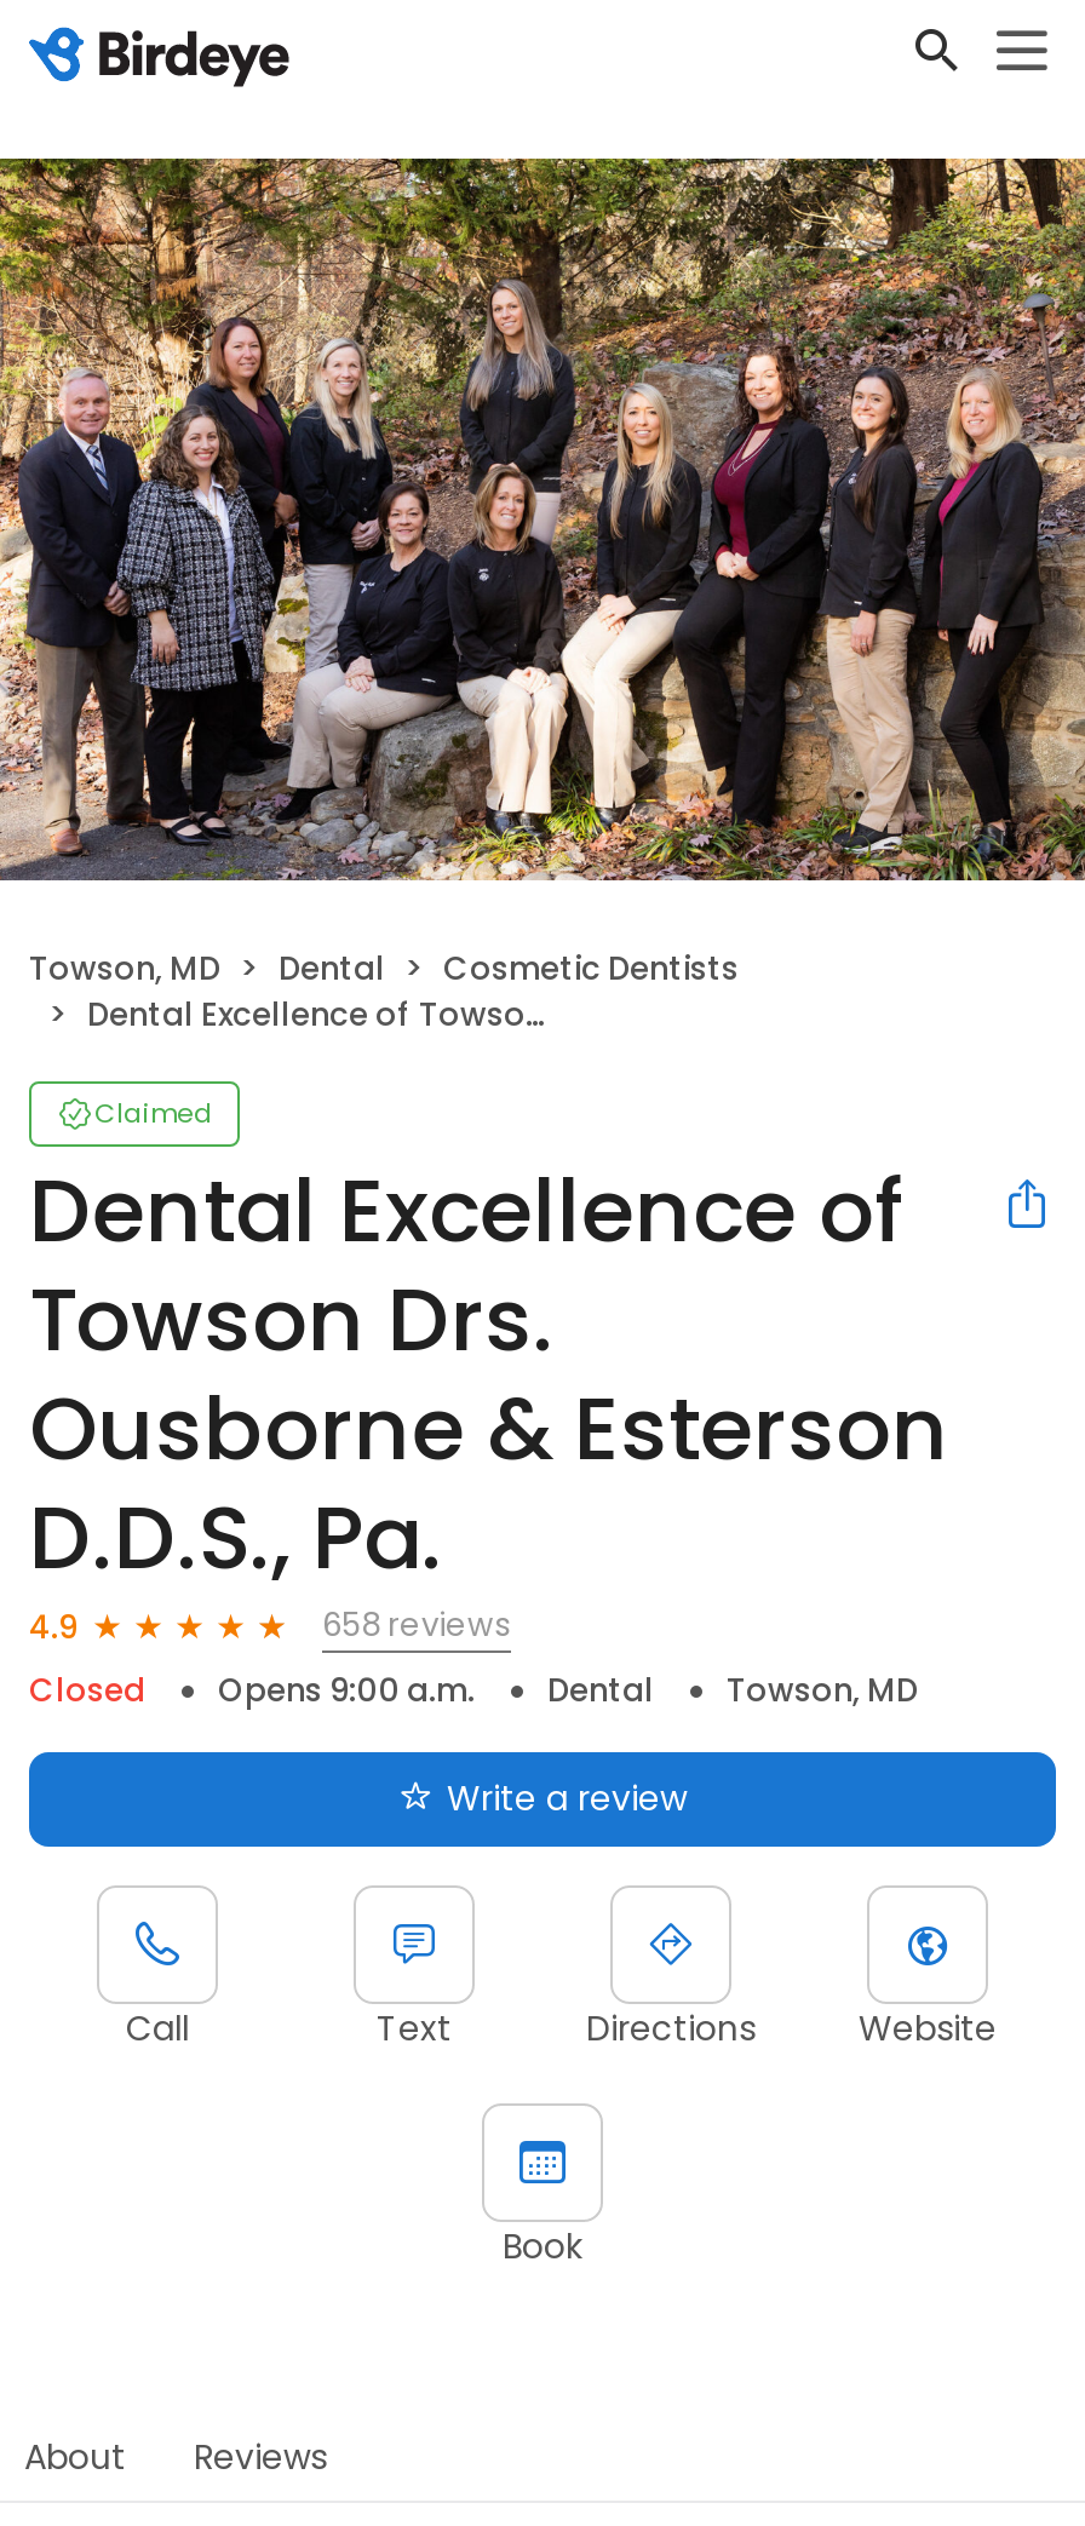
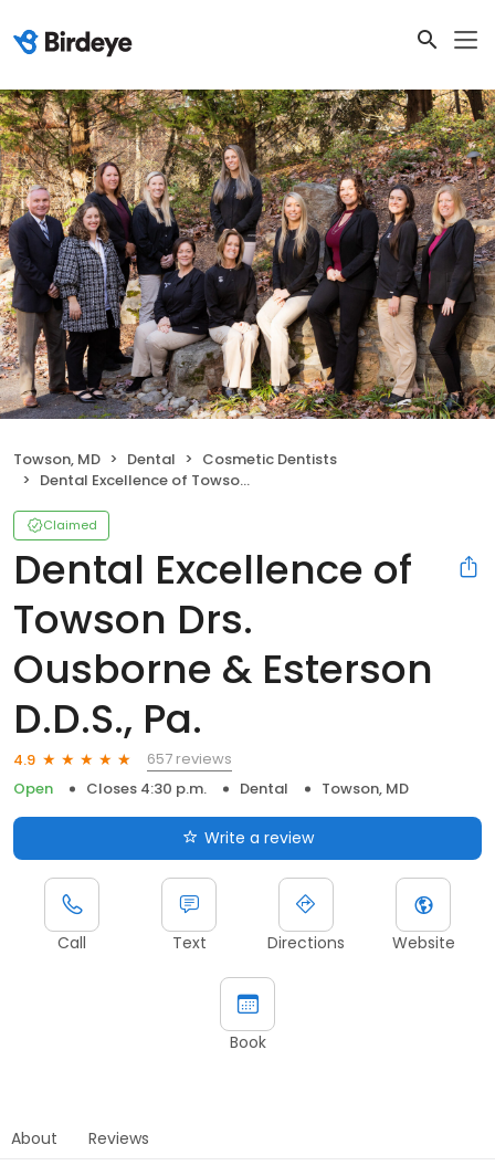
- 658 reviews
- Closed
- Opens 9:00 a.m.
+ 657 reviews
+ Open
+ Closes 4:30 p.m.
